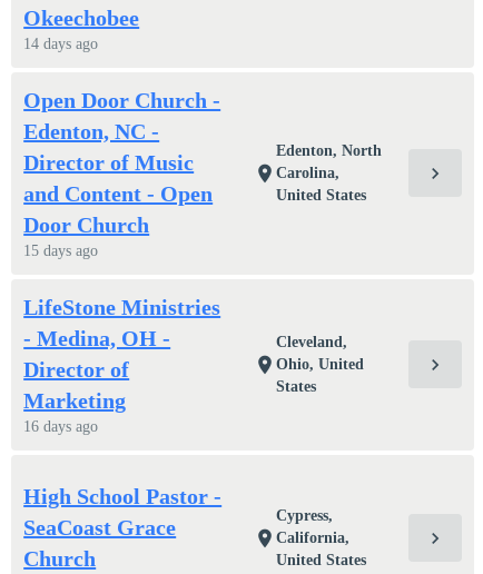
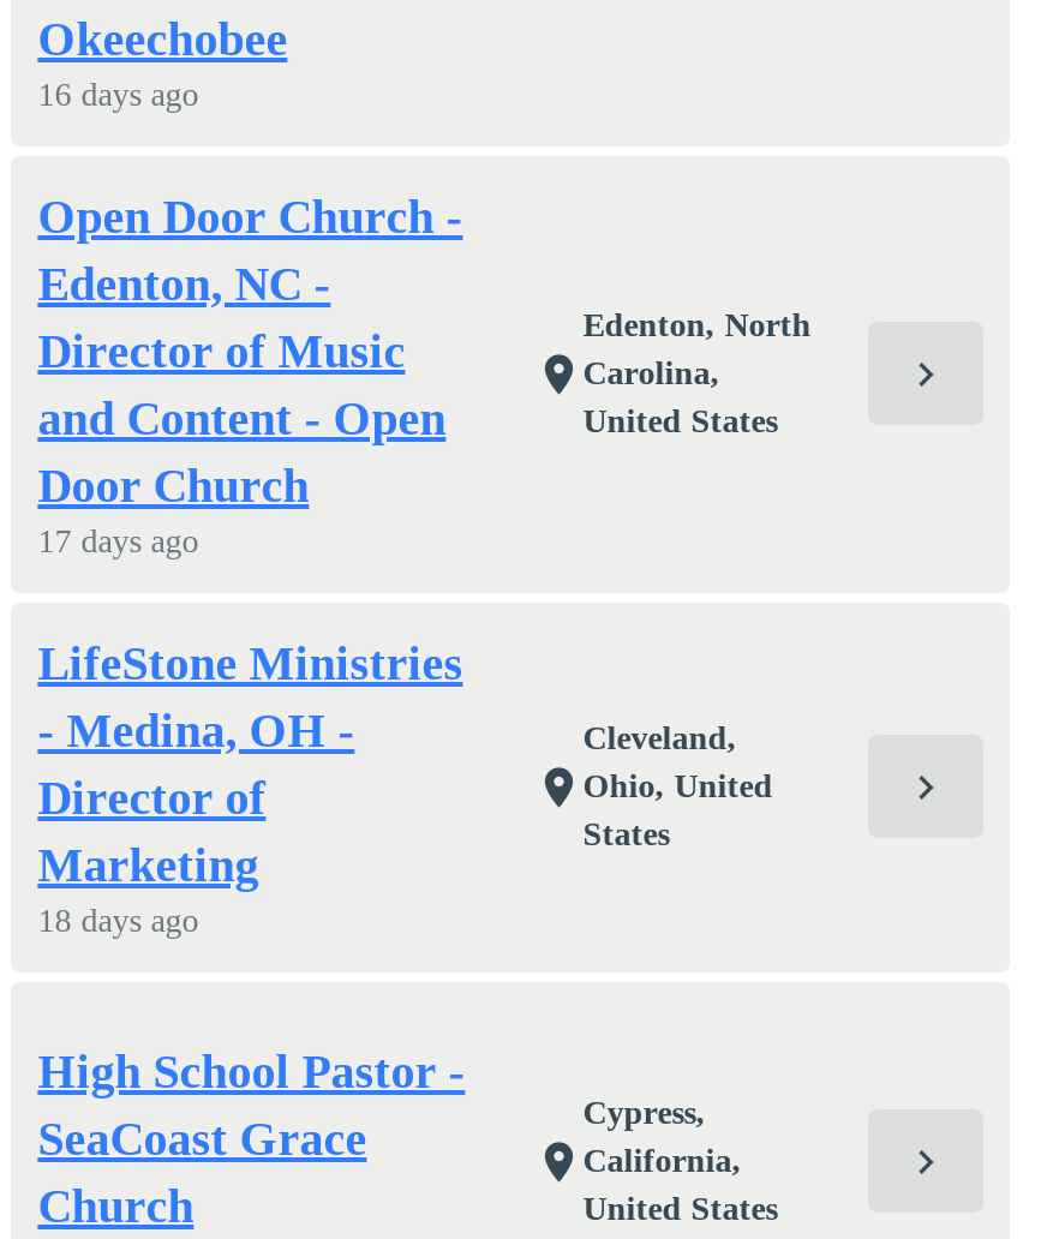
- 14 days ago
+ 16 days ago

- 15 days ago
+ 17 days ago

- 16 days ago
+ 18 days ago
